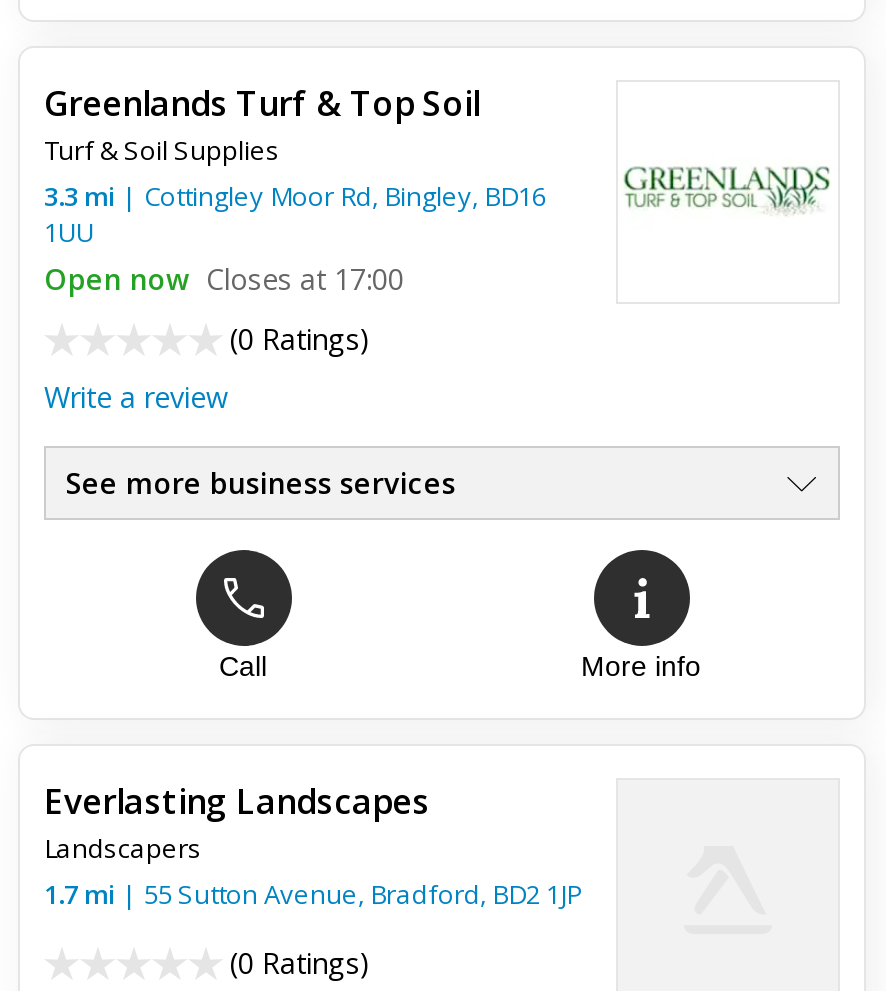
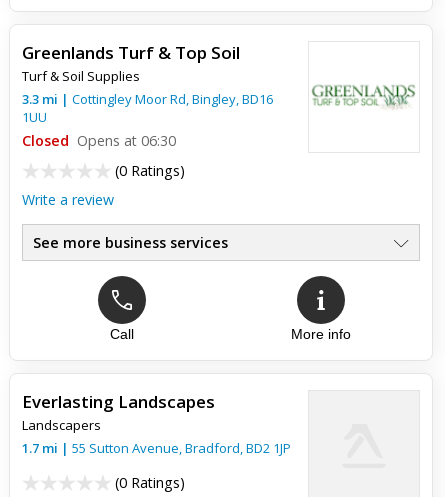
- Open now Closes at 17:00
+ Closed Opens at 06:30
